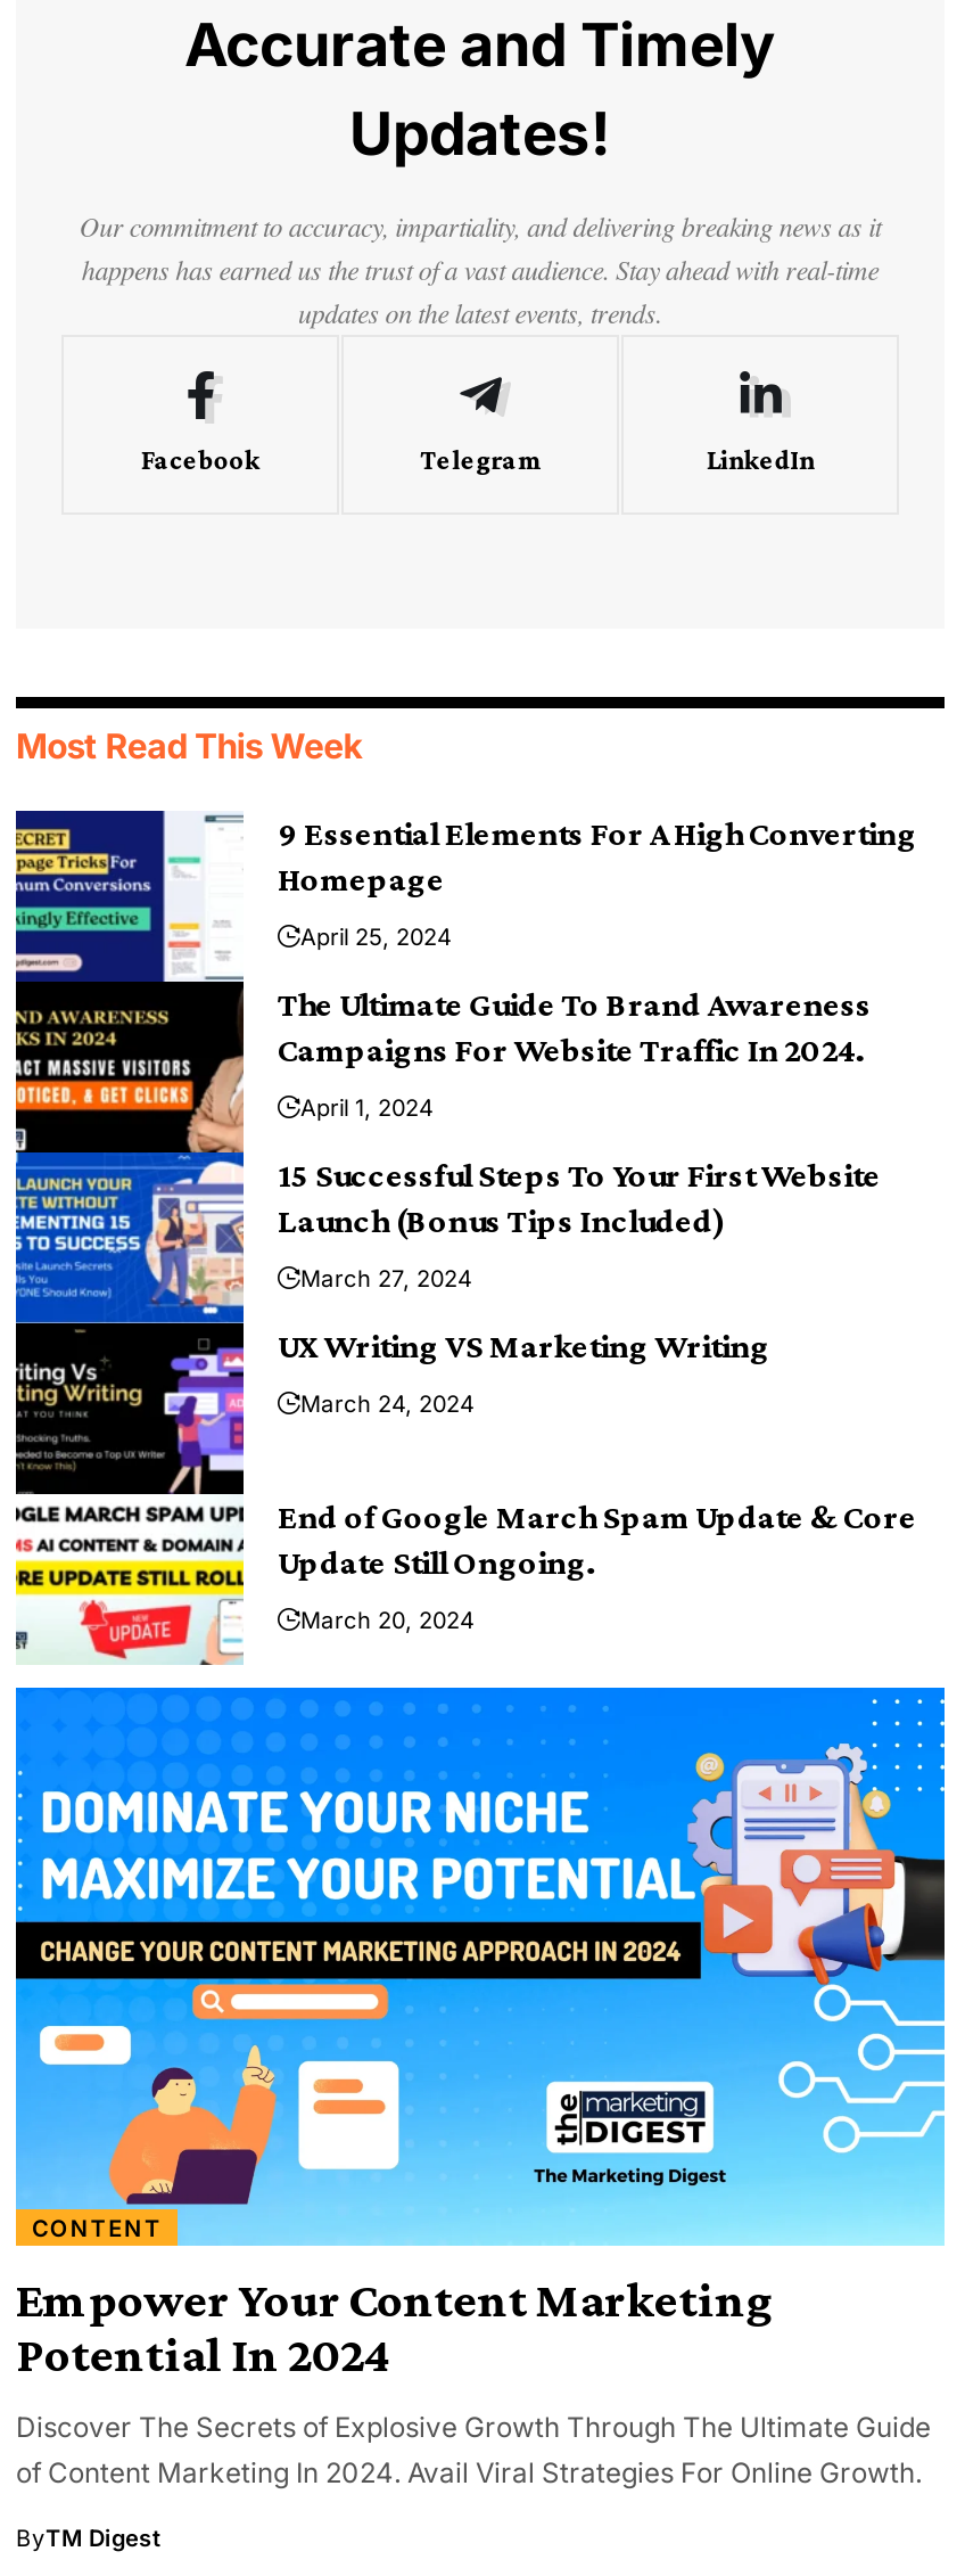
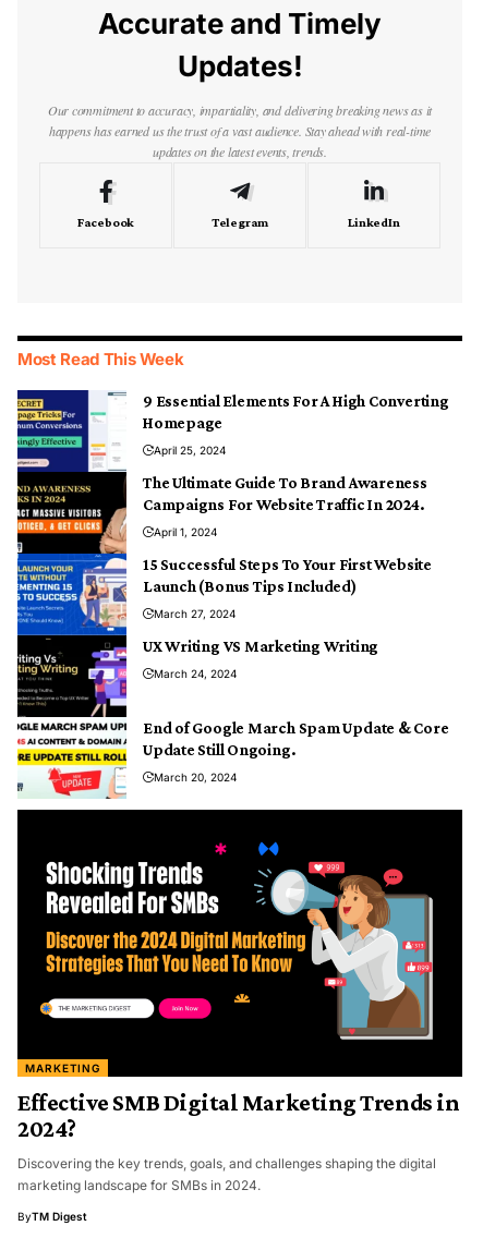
- [image]
- CONTENT
+ [image]
+ MARKETING

- Empower Your Content Marketing
- Potential In 2024
+ Effective SMB Digital Marketing Trends in
+ 2024?

- Discover The Secrets of Explosive Growth Through The Ultimate Guide
- of Content Marketing In 2024. Avail Viral Strategies For Online Growth.
+ Discovering the key trends, goals, and challenges shaping the digital
+ marketing landscape for SMBs in 2024.
